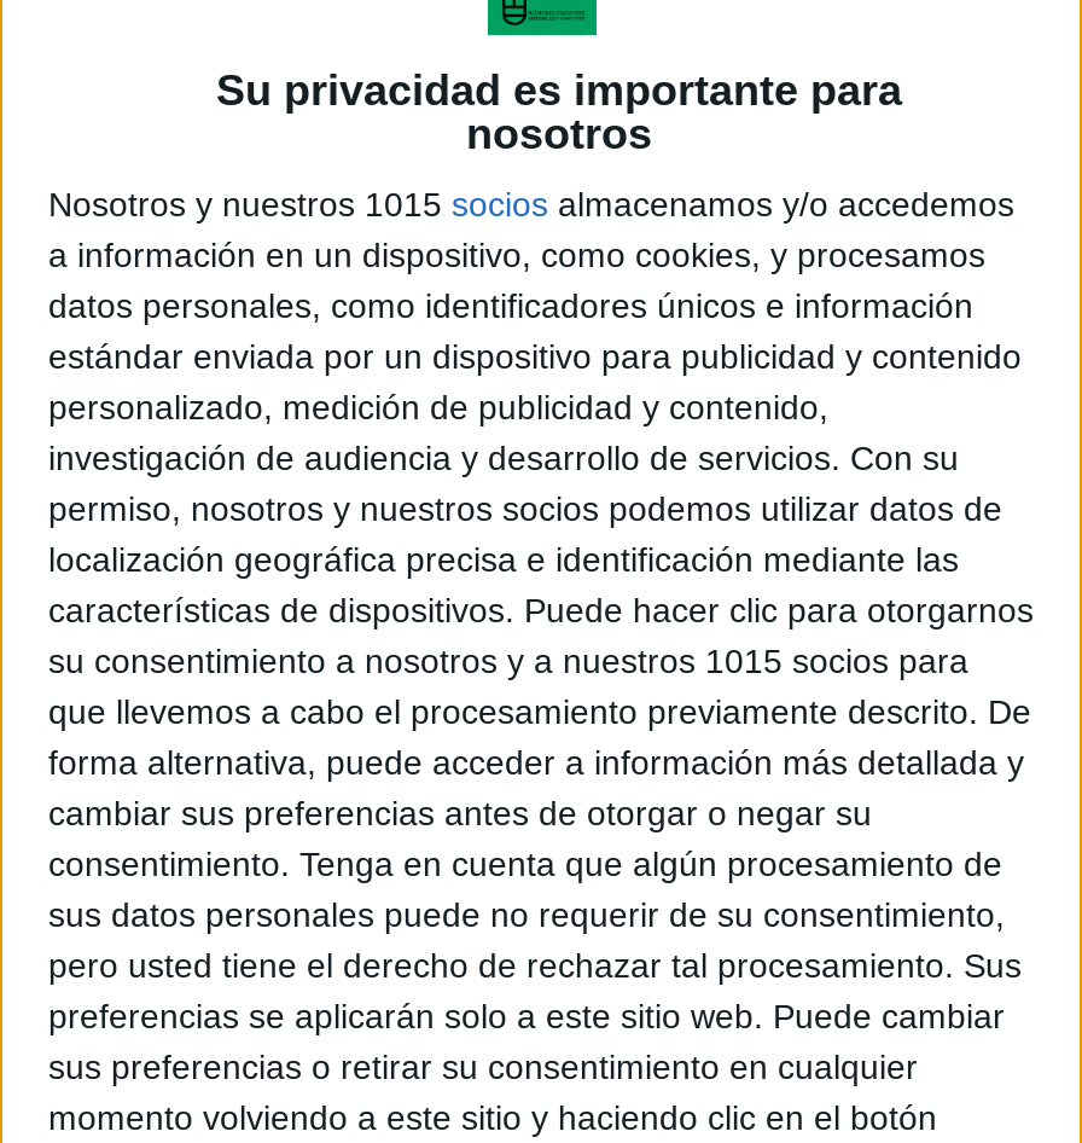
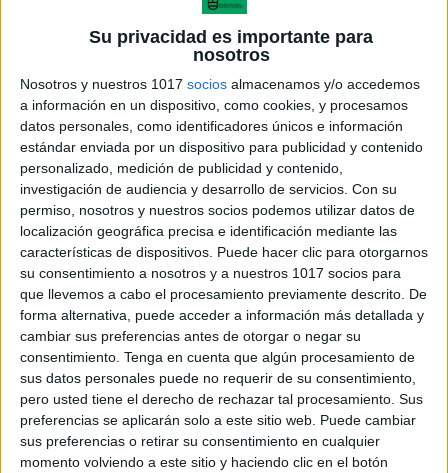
- Nosotros y nuestros 1015 socios almacenamos y/o accedemos
+ Nosotros y nuestros 1017 socios almacenamos y/o accedemos

- su consentimiento a nosotros y a nuestros 1015 socios para
+ su consentimiento a nosotros y a nuestros 1017 socios para
